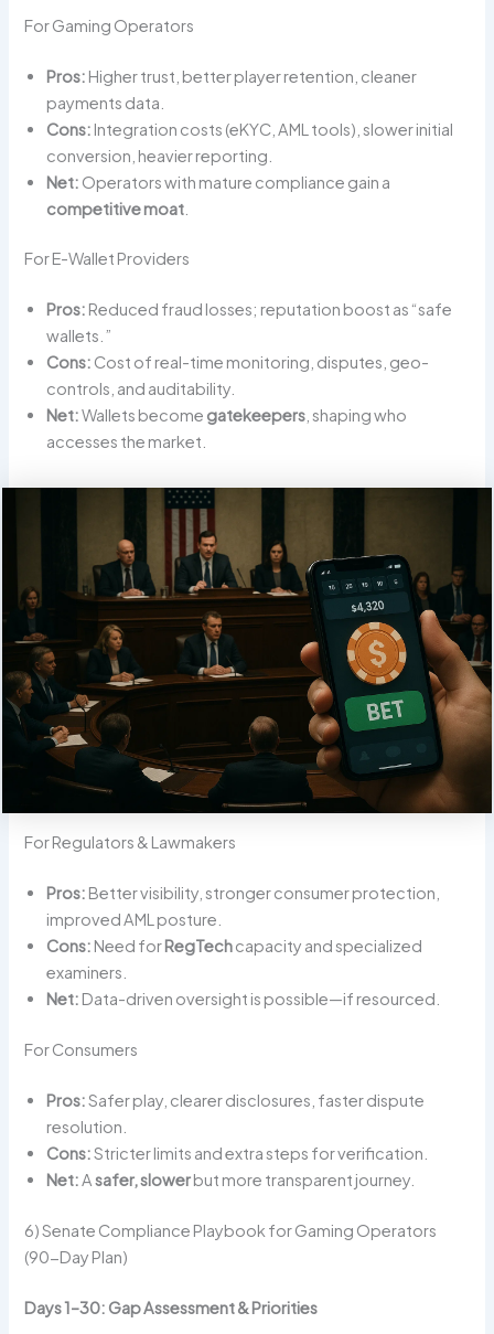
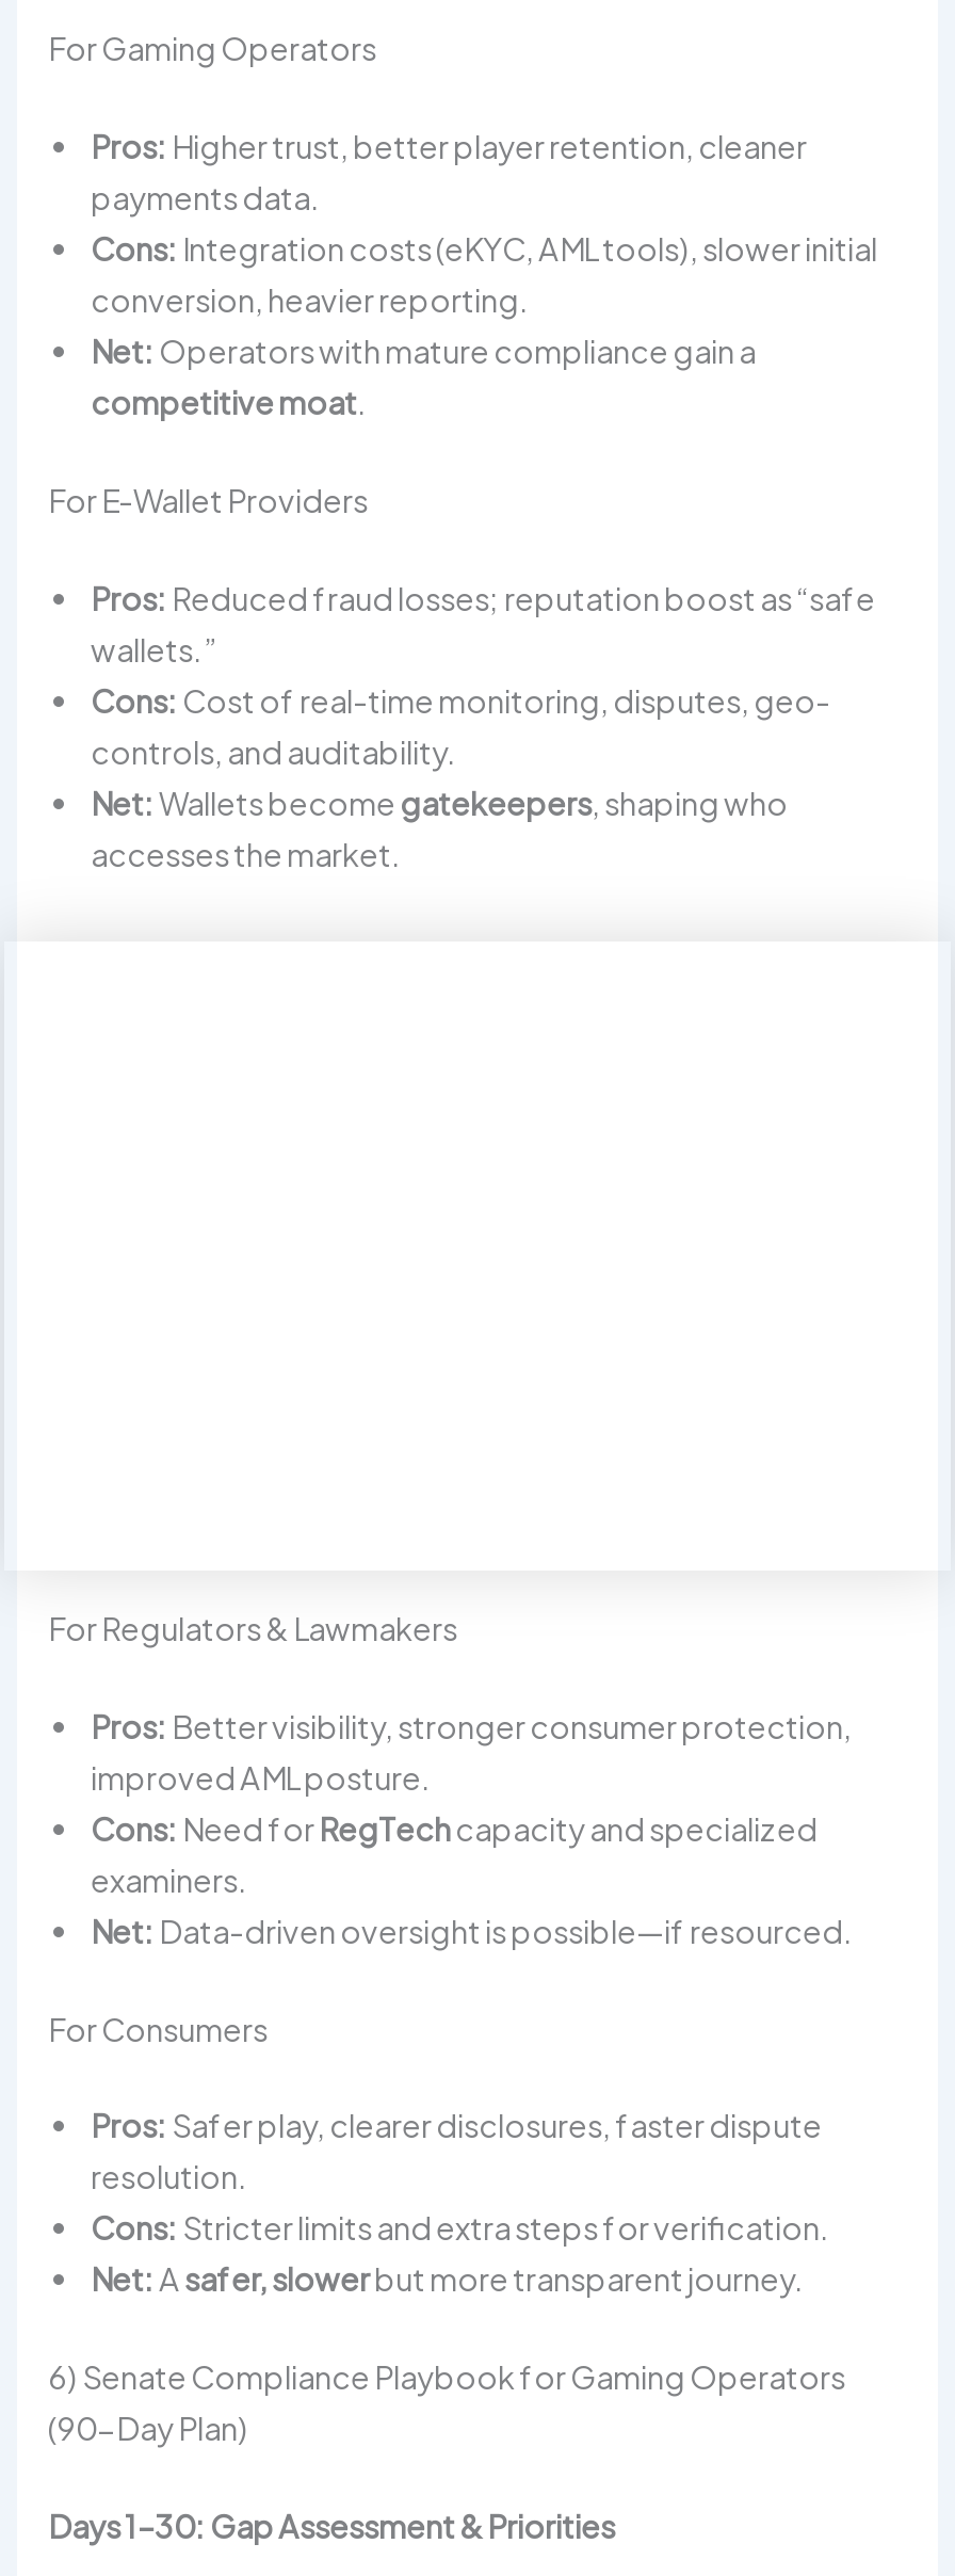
- [image]
